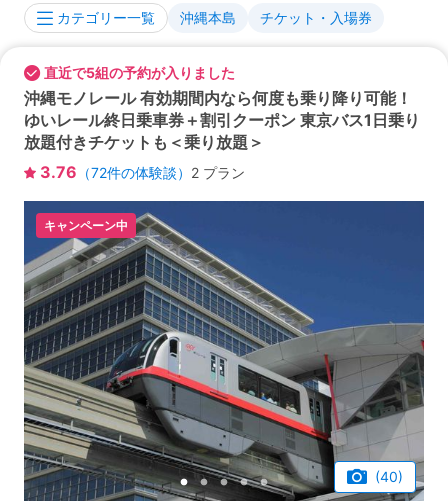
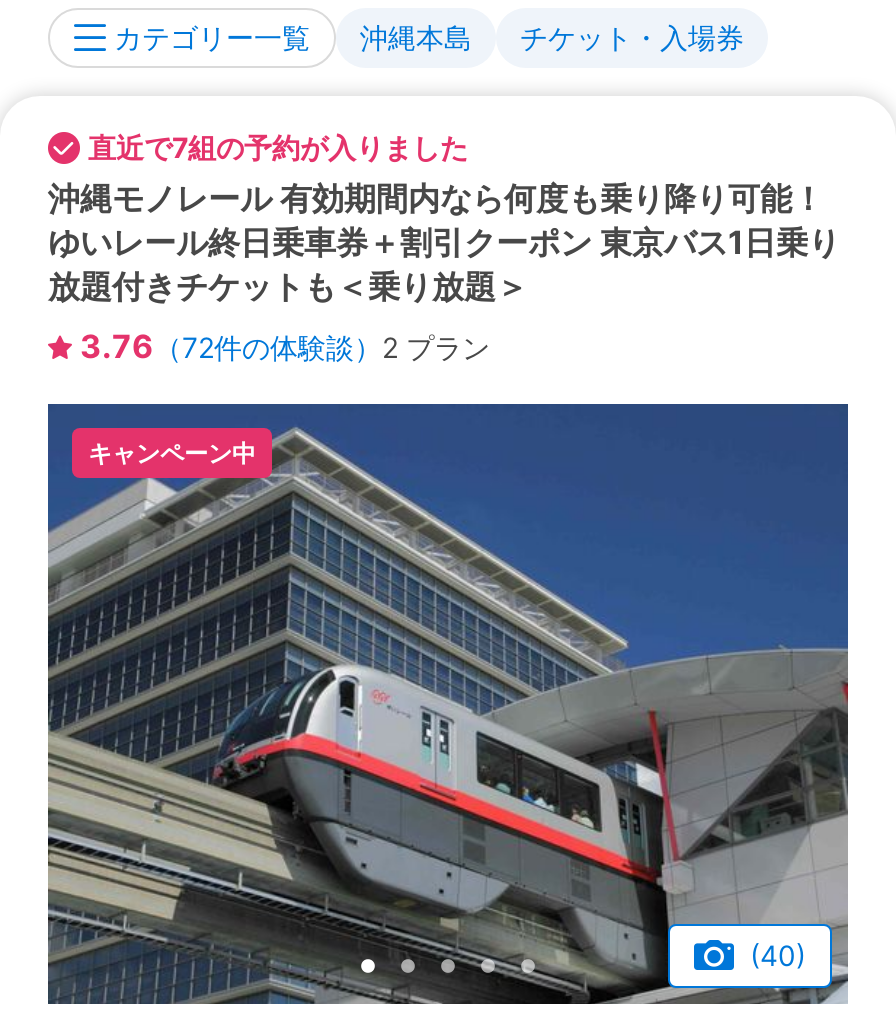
- 直近で5組の予約が入りました
+ 直近で7組の予約が入りました
